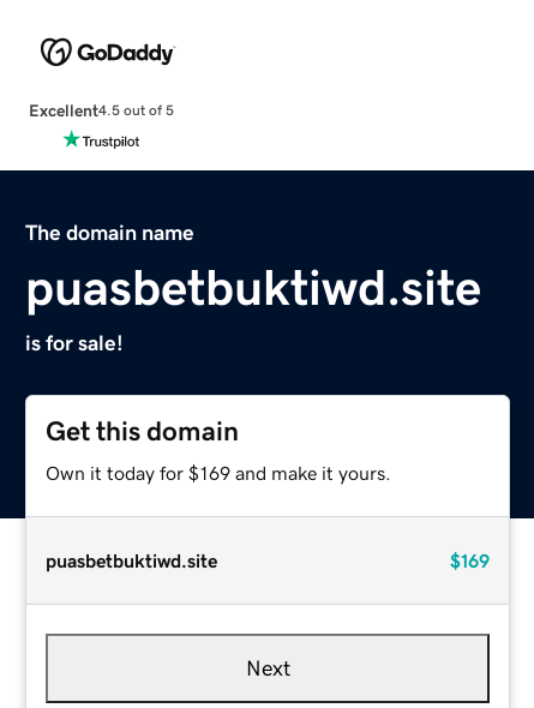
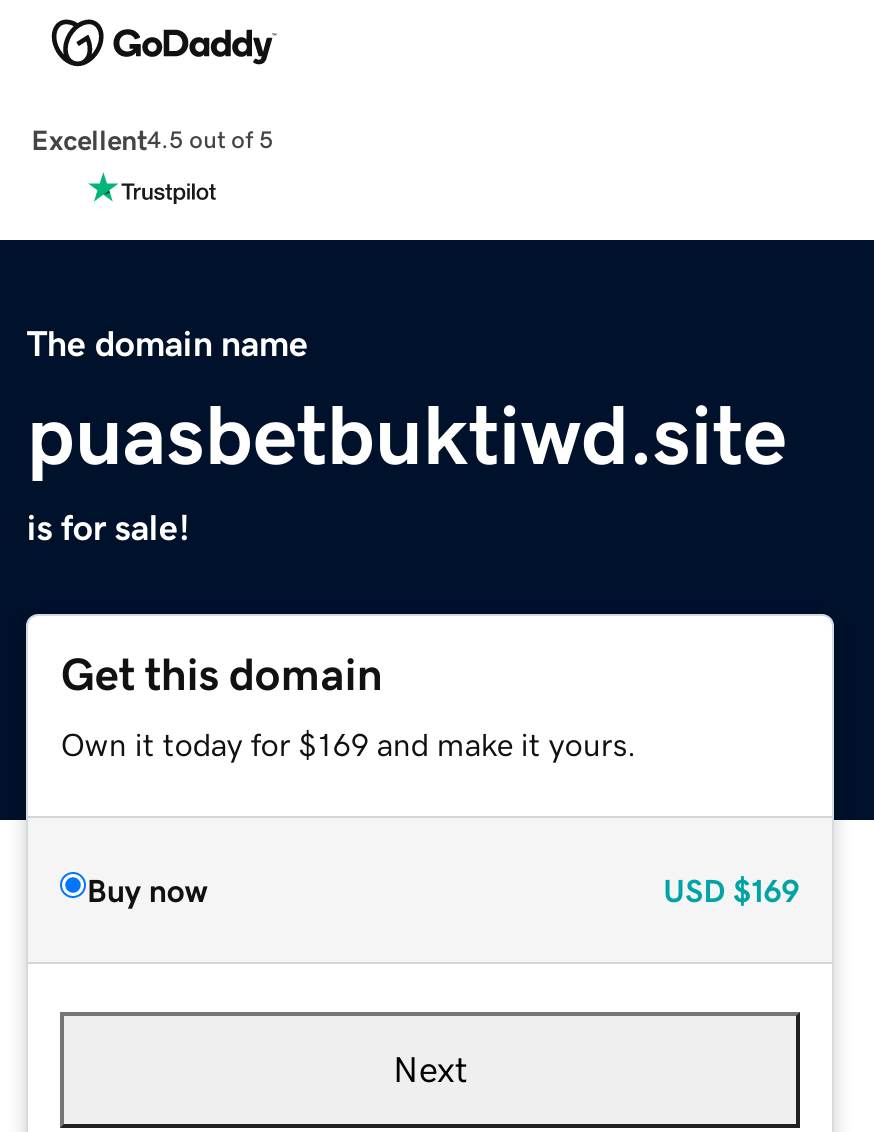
- puasbetbuktiwd.site
- $169
+ Buy now
+ USD $169
